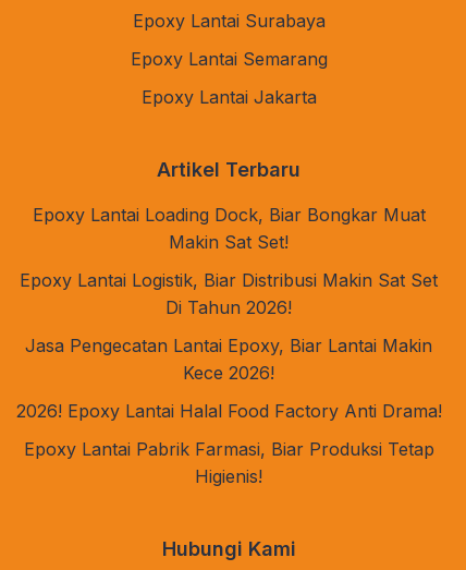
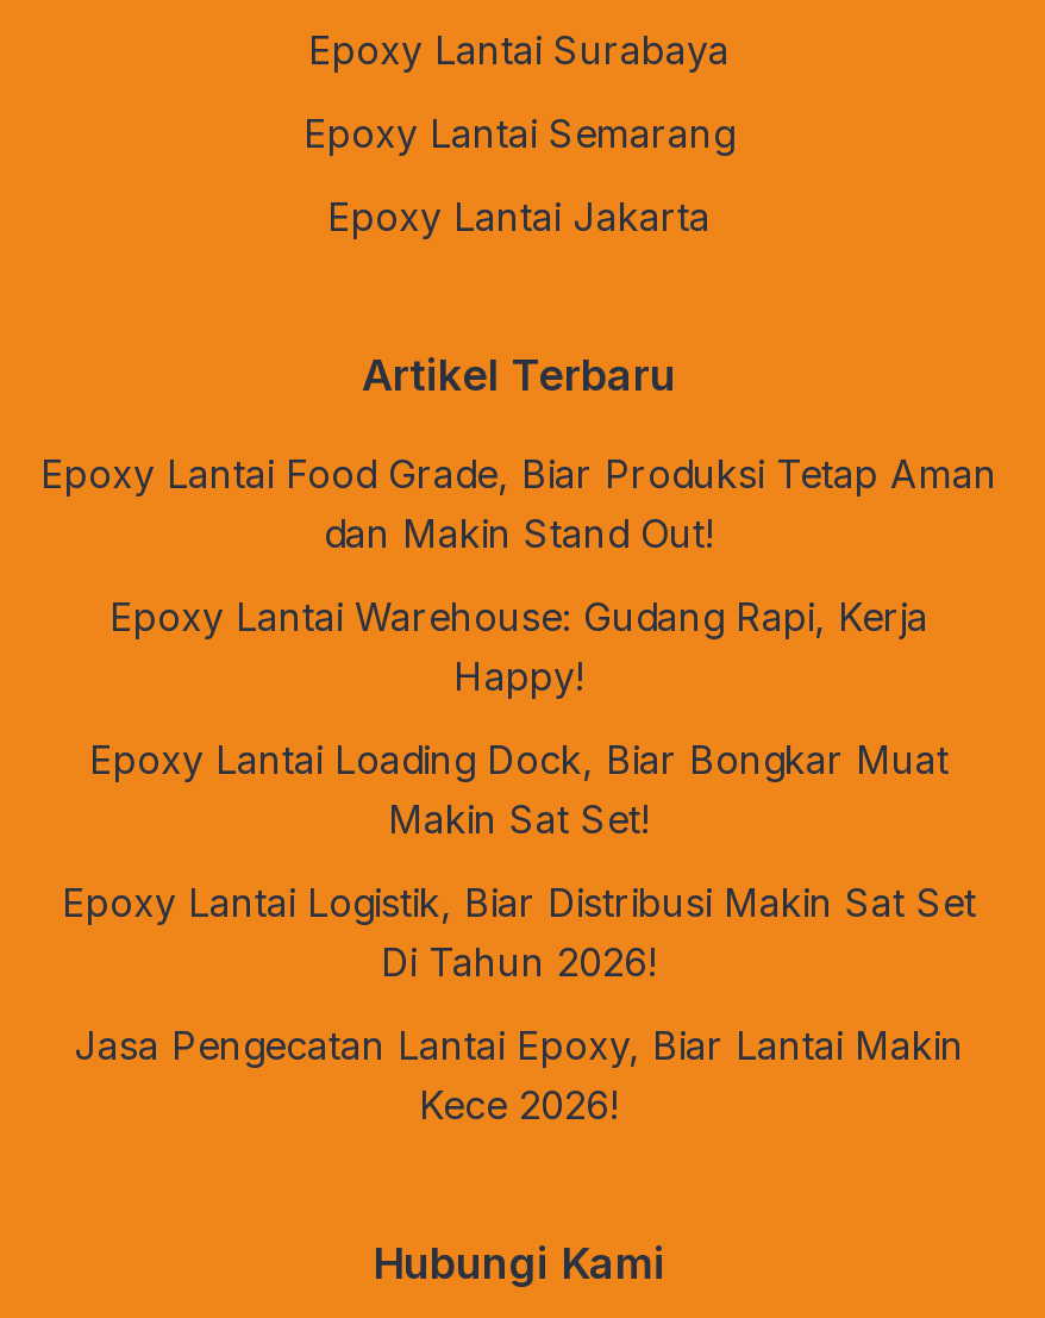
+ Epoxy Lantai Food Grade, Biar Produksi Tetap Aman
+ dan Makin Stand Out!
+ Epoxy Lantai Warehouse: Gudang Rapi, Kerja
+ Happy!

moved down: Epoxy Lantai Loading Dock, Biar Bongkar Muat | Makin Sat Set! | Epoxy Lantai Logistik, Biar Distribusi Makin Sat Set | Di Tahun 2026! | Jasa Pengecatan Lantai Epoxy, Biar Lantai Makin | Kece 2026!

- 2026! Epoxy Lantai Halal Food Factory Anti Drama!
- Epoxy Lantai Pabrik Farmasi, Biar Produksi Tetap
- Higienis!
